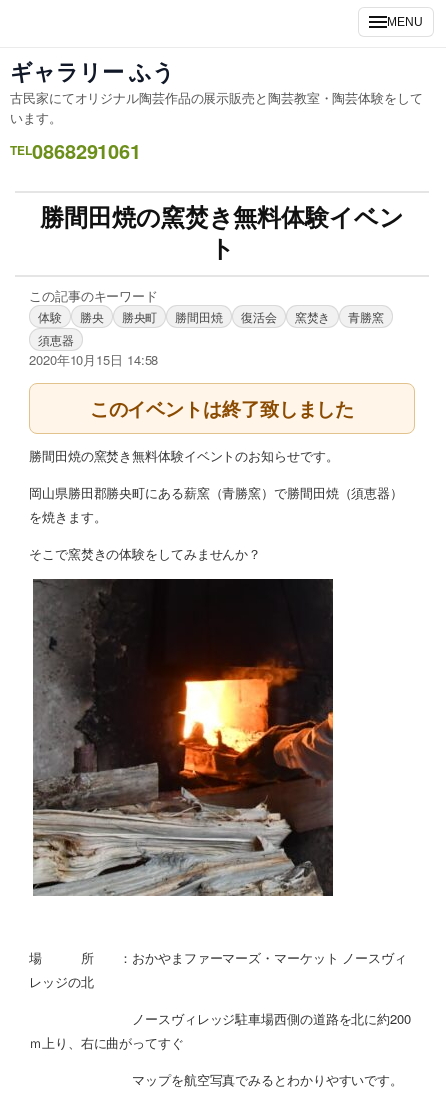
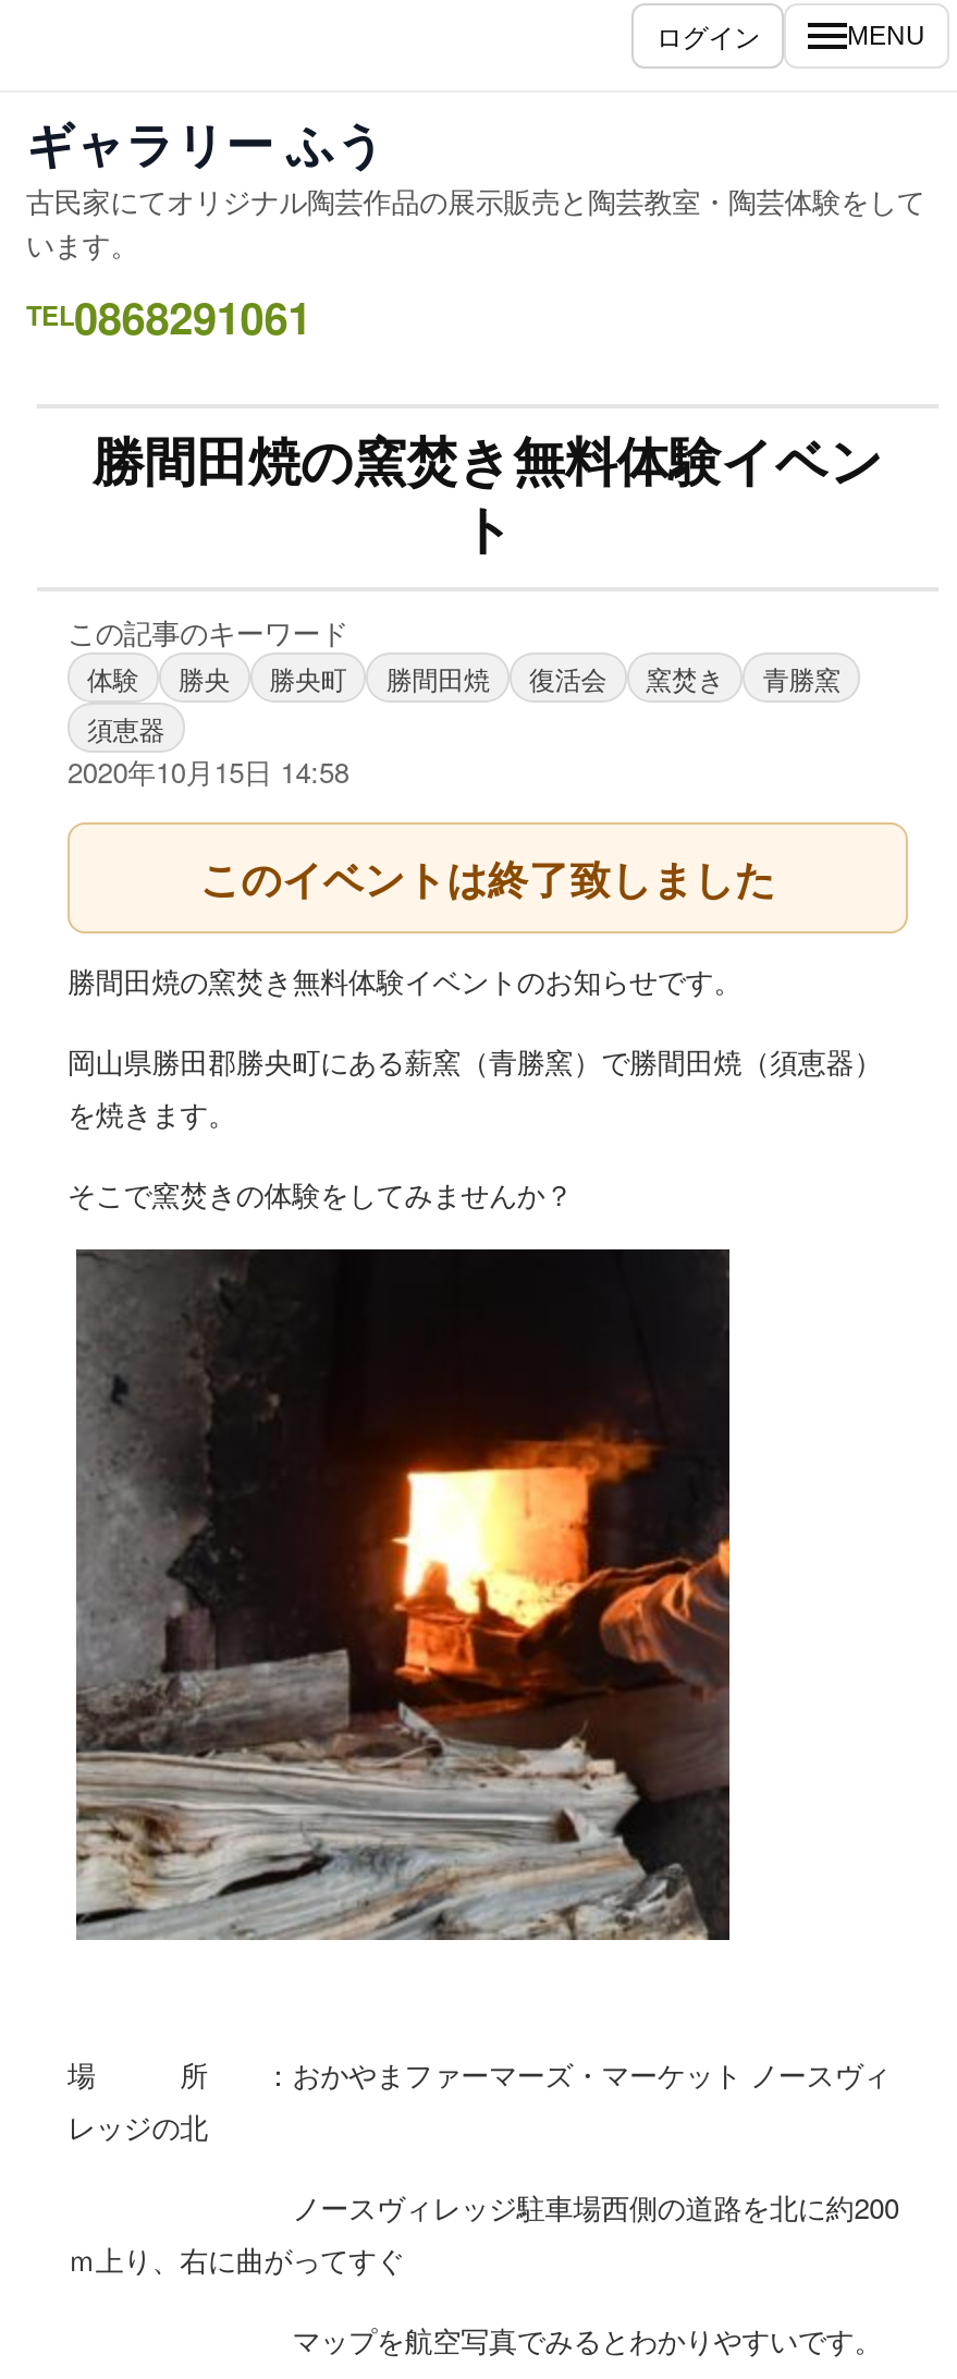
+ ログイン
